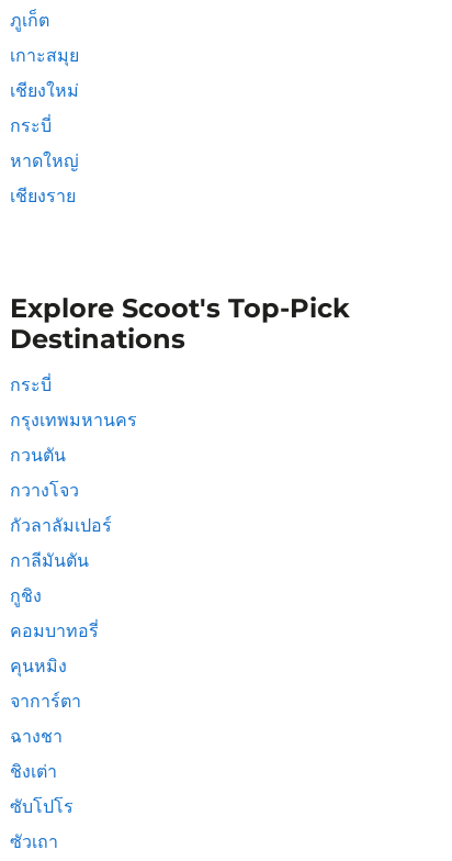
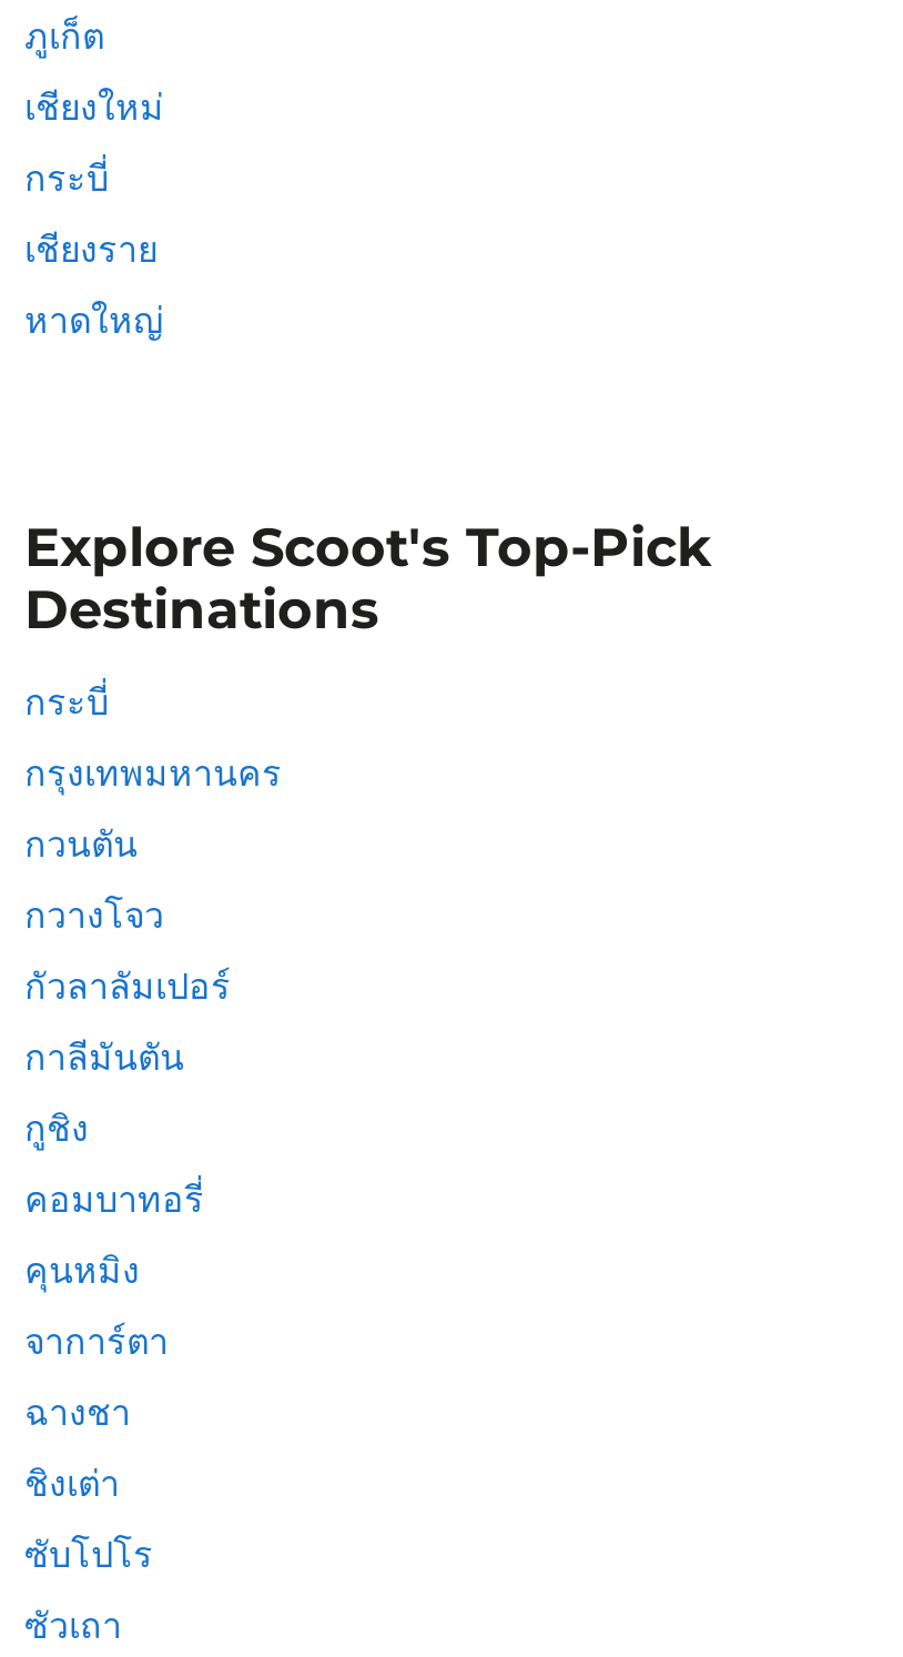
- เกาะสมุย

moved up: เชียงราย
